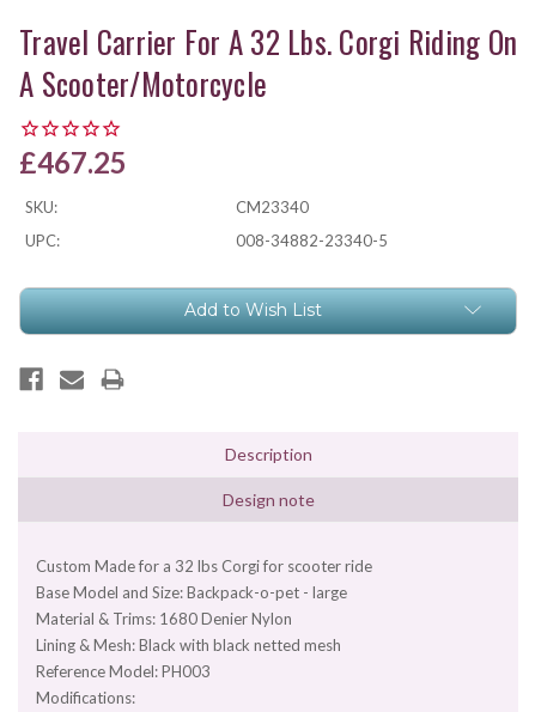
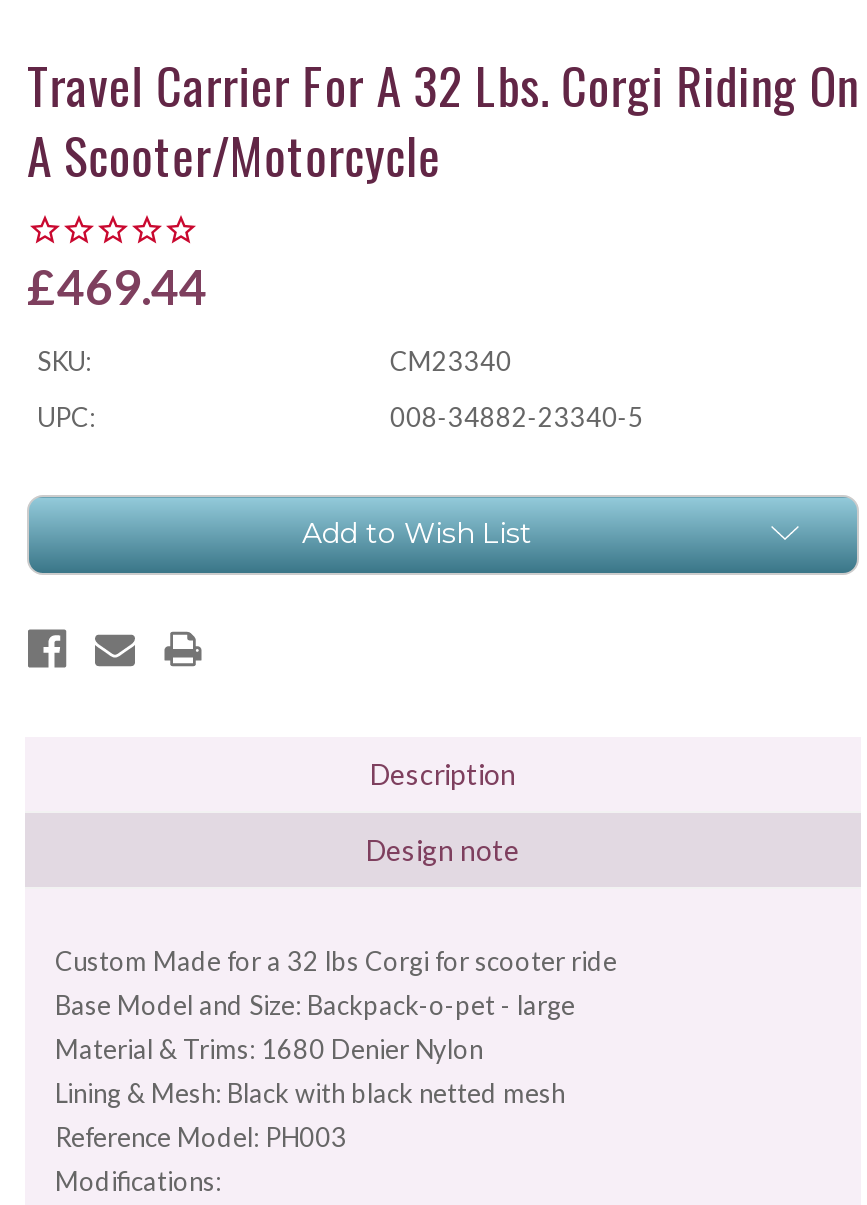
- £467.25
+ £469.44
